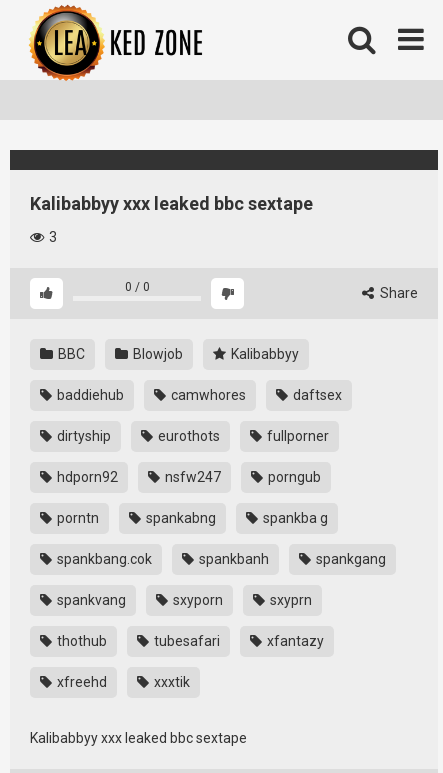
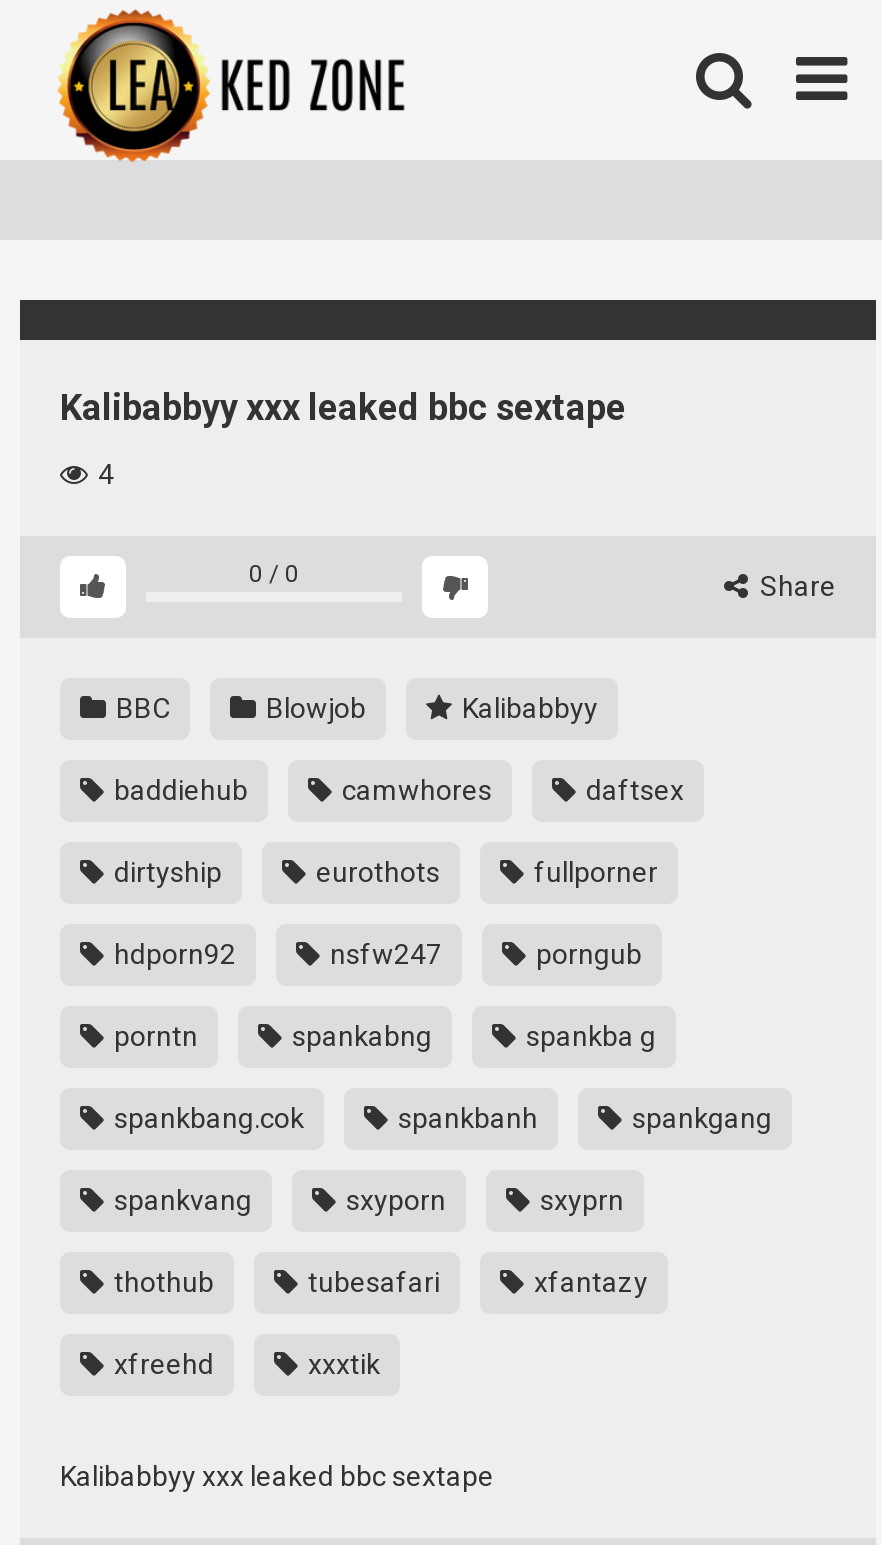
- 3
+ 4
